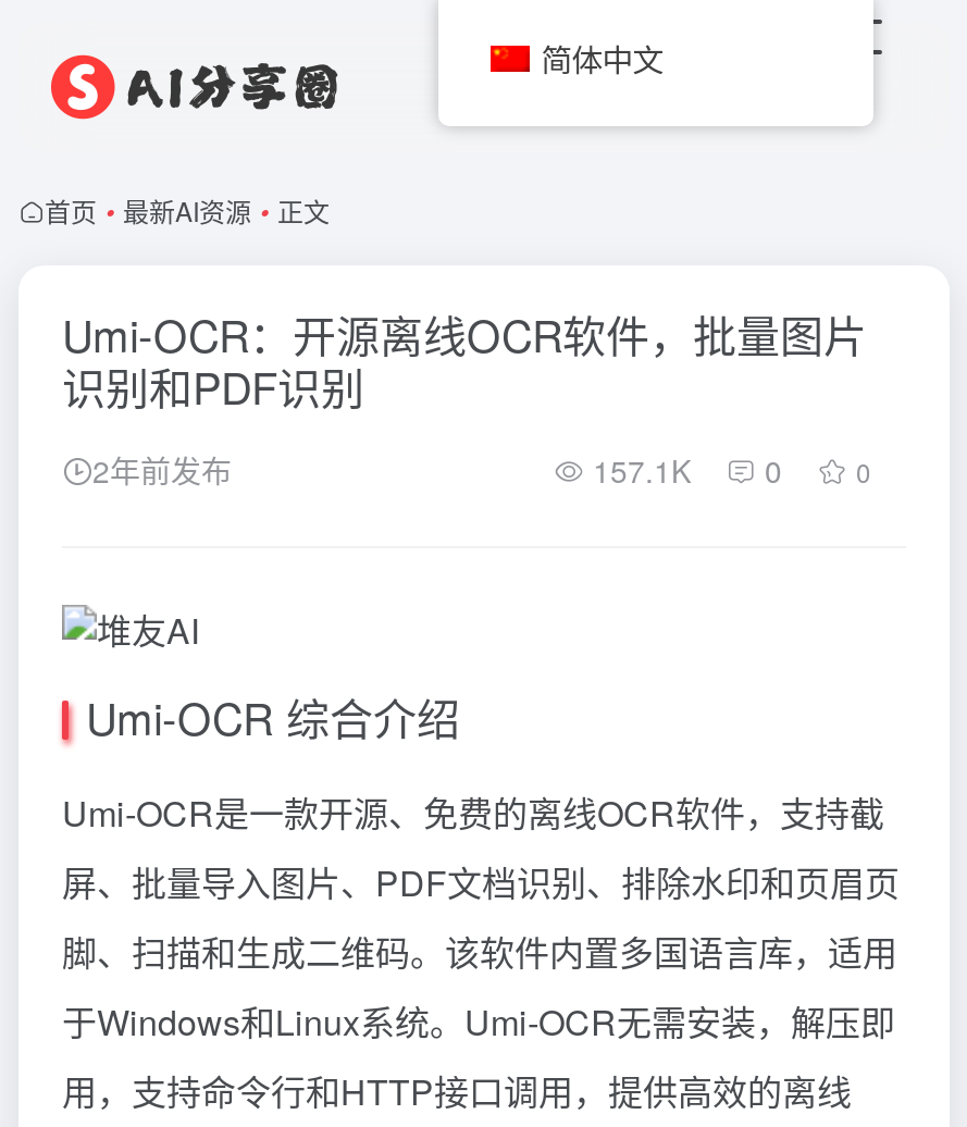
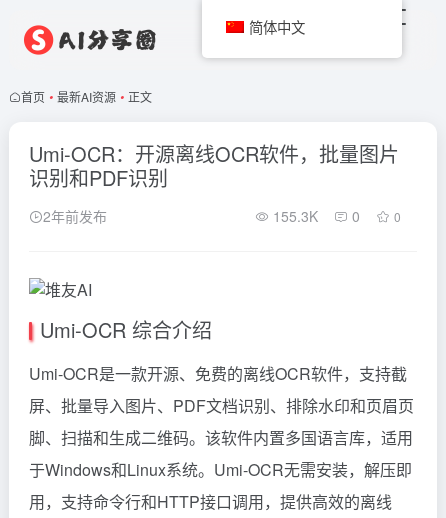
- 157.1K 0 0
+ 155.3K 0 0
